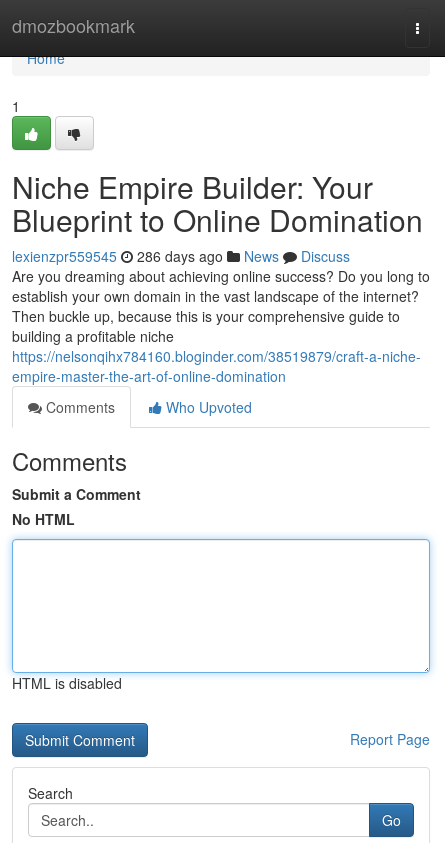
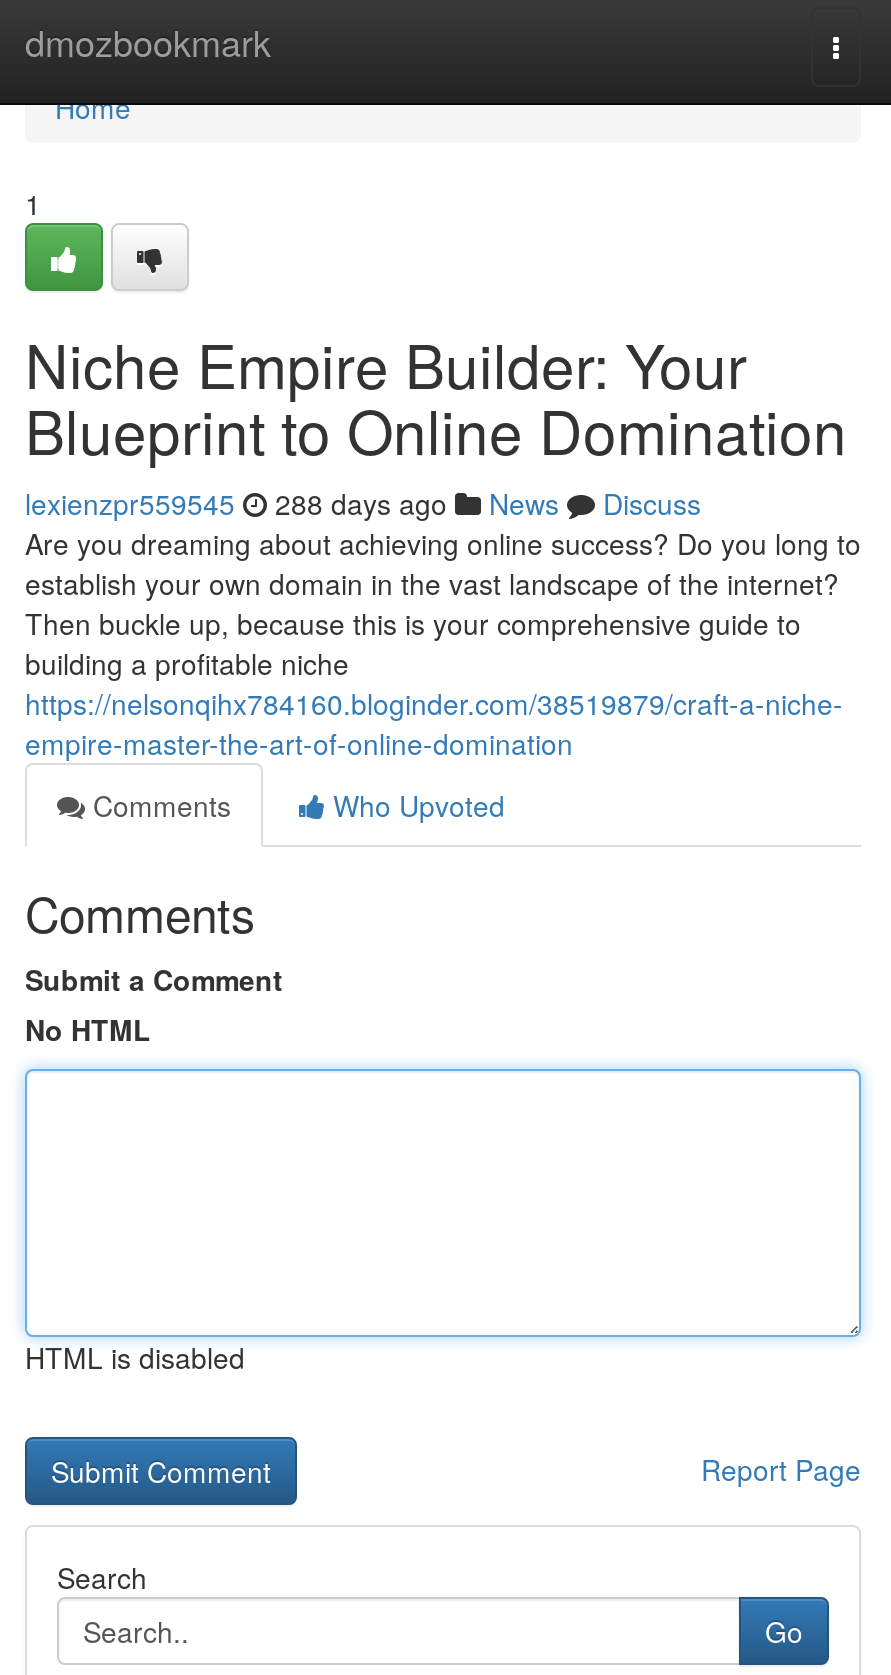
- lexienzpr559545 286 days ago News Discuss
+ lexienzpr559545 288 days ago News Discuss
